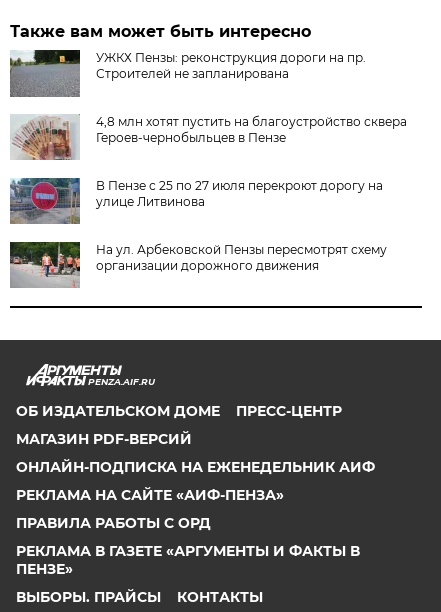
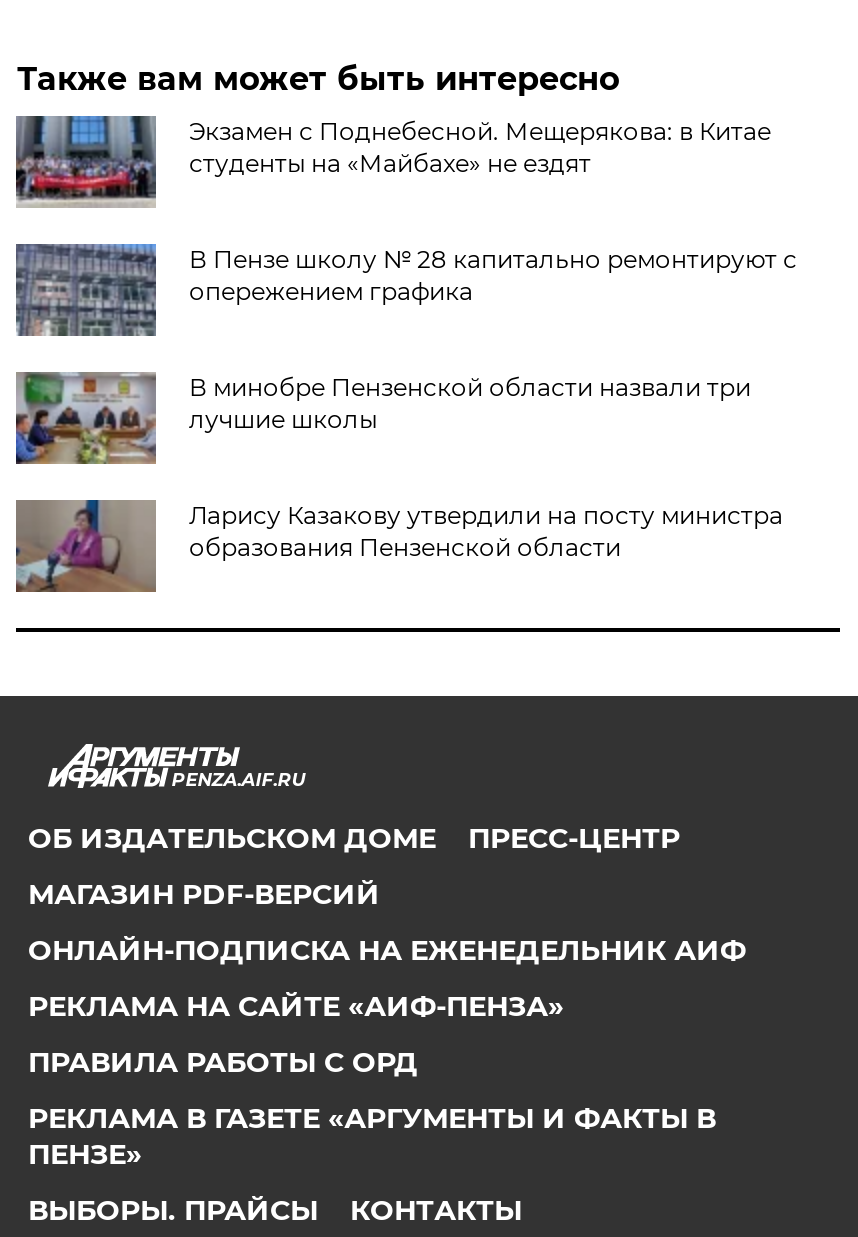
- [image]
- УЖКХ Пензы: реконструкция дороги на пр.
- Строителей не запланирована
+ [image]
+ Экзамен с Поднебесной. Мещерякова: в Китае
+ студенты на «Майбахе» не ездят

- [image]
- 4,8 млн хотят пустить на благоустройство сквера
- Героев-чернобыльцев в Пензе
+ [image]
+ В Пензе школу № 28 капитально ремонтируют с
+ опережением графика

- [image]
- В Пензе с 25 по 27 июля перекроют дорогу на
- улице Литвинова
+ [image]
+ В минобре Пензенской области назвали три
+ лучшие школы

- [image]
- На ул. Арбековской Пензы пересмотрят схему
- организации дорожного движения
+ [image]
+ Ларису Казакову утвердили на посту министра
+ образования Пензенской области
